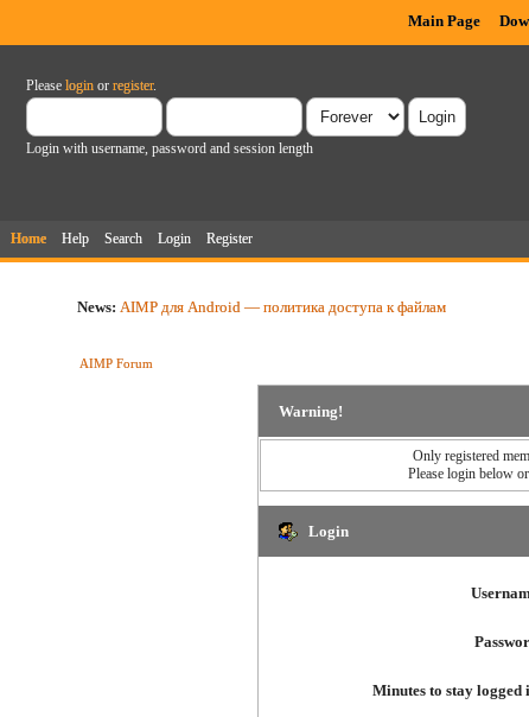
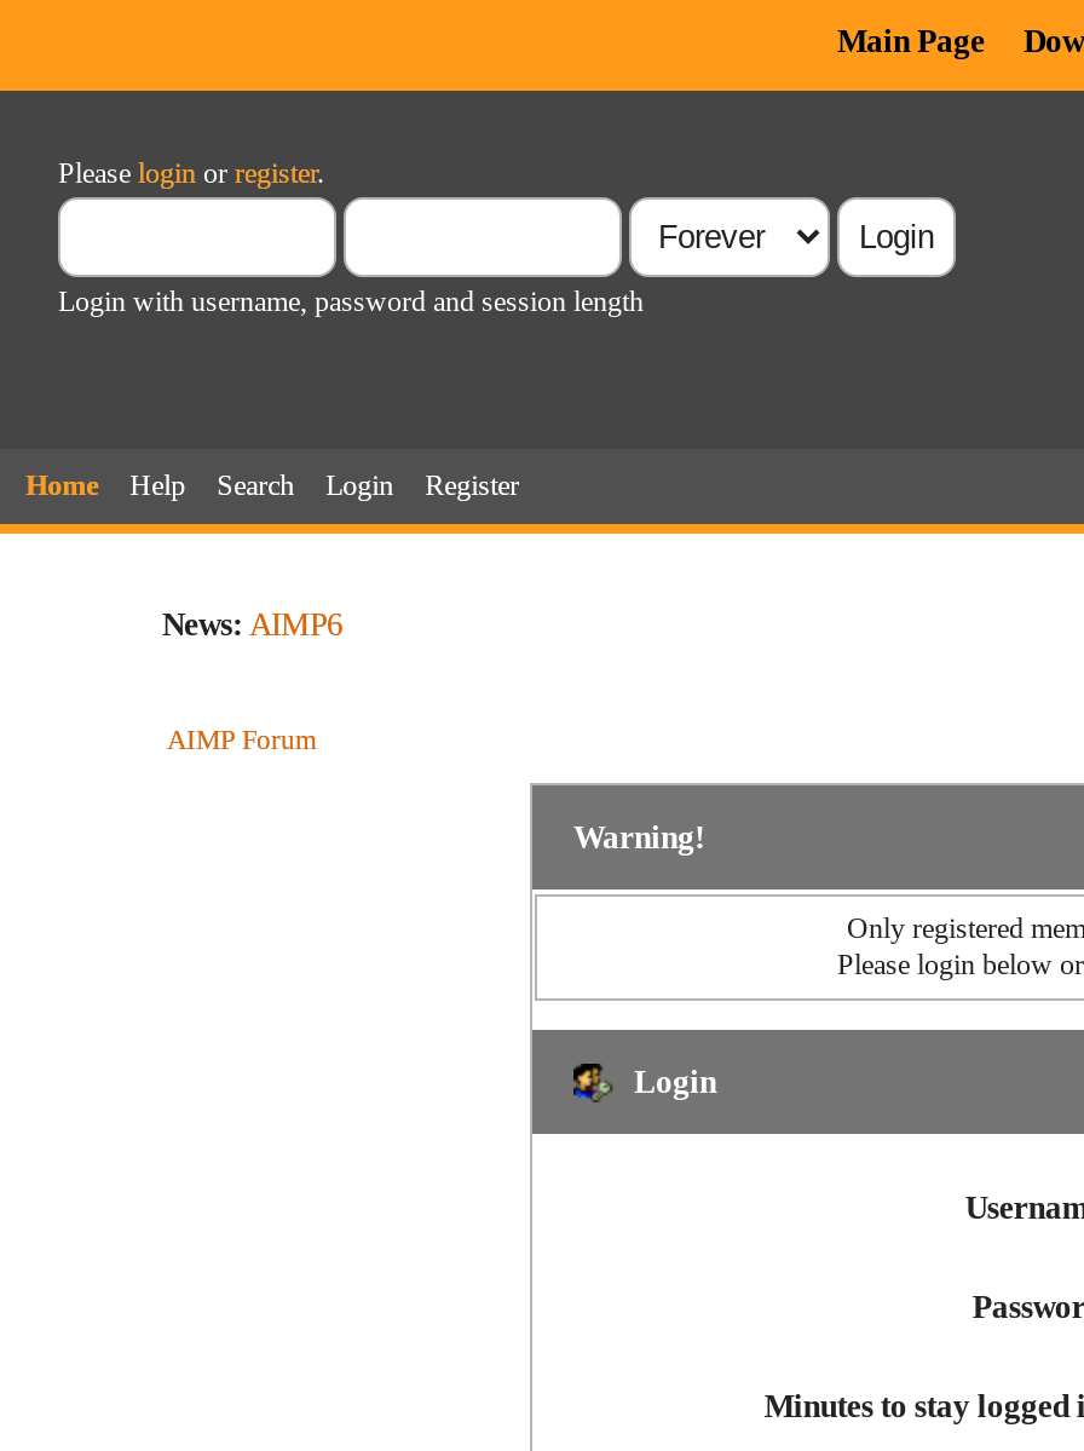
- News: AIMP для Android — политика доступа к файлам
+ News: AIMP6
